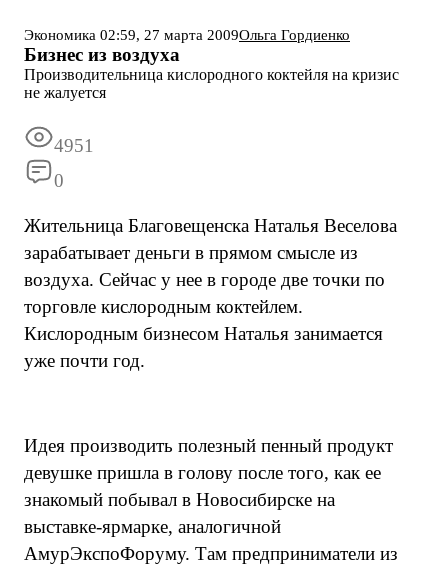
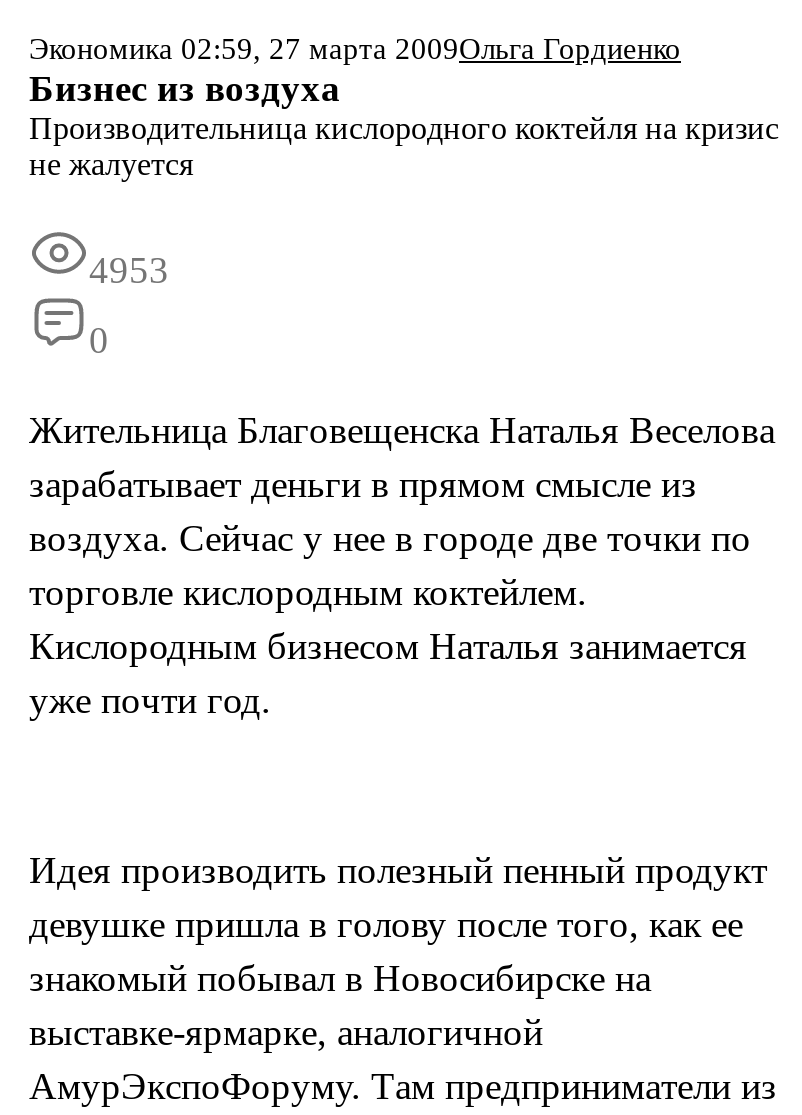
- 4951
+ 4953
